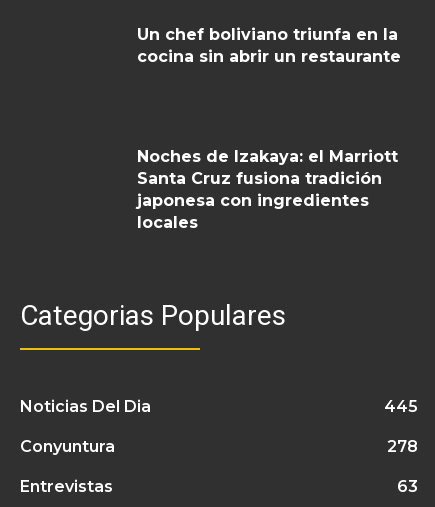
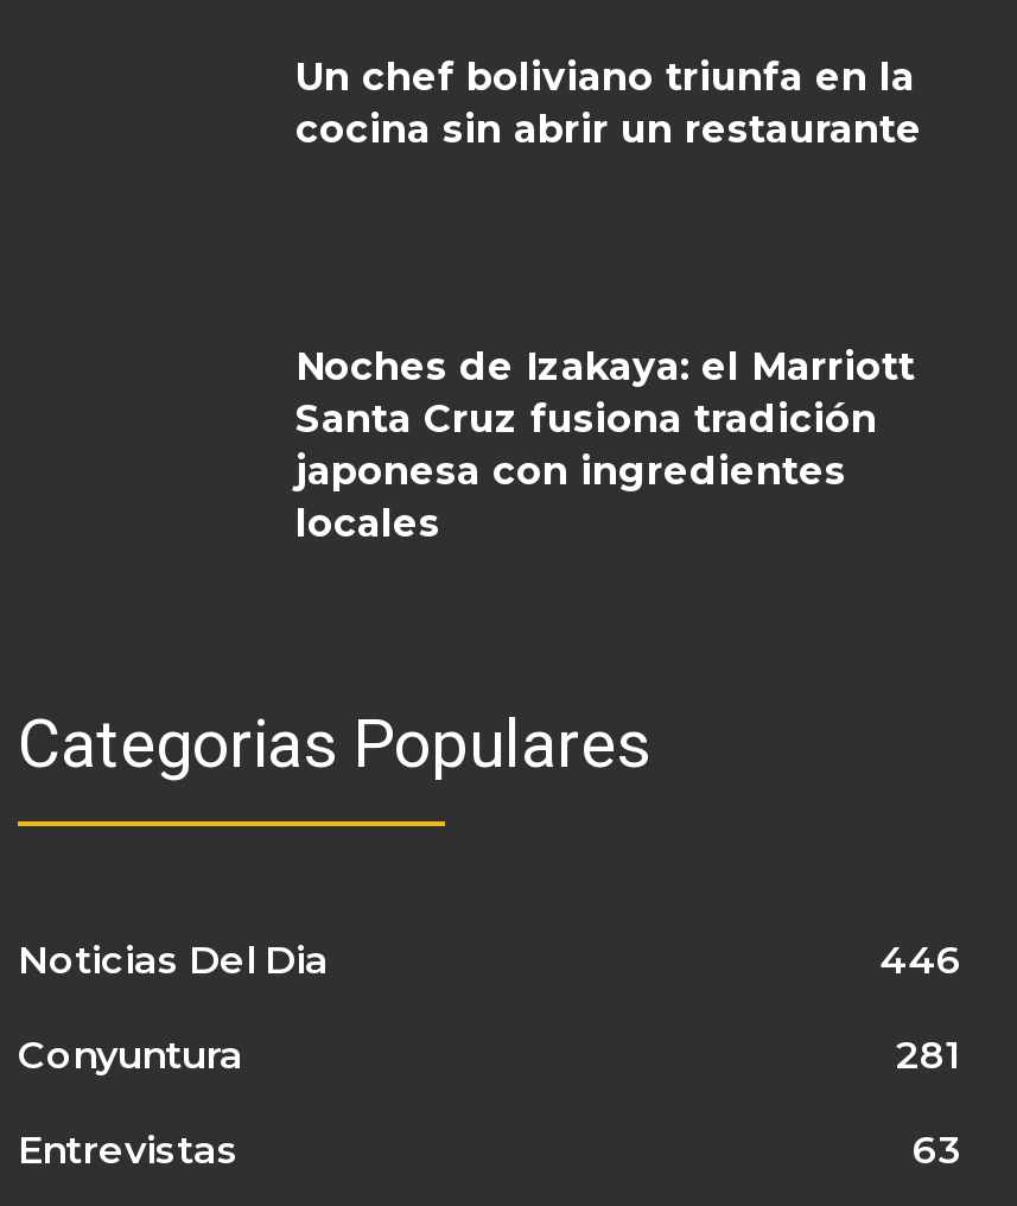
- 445
+ 446

- 278
+ 281
